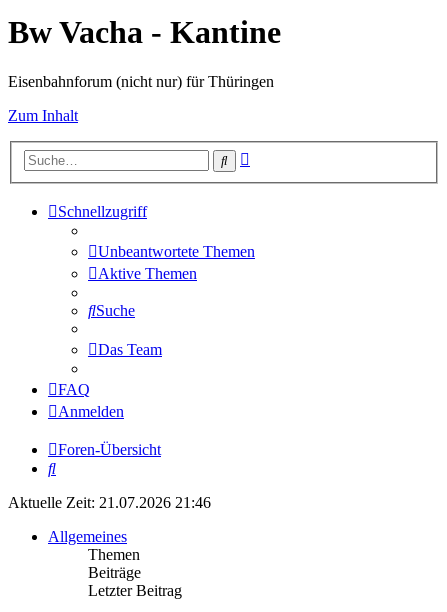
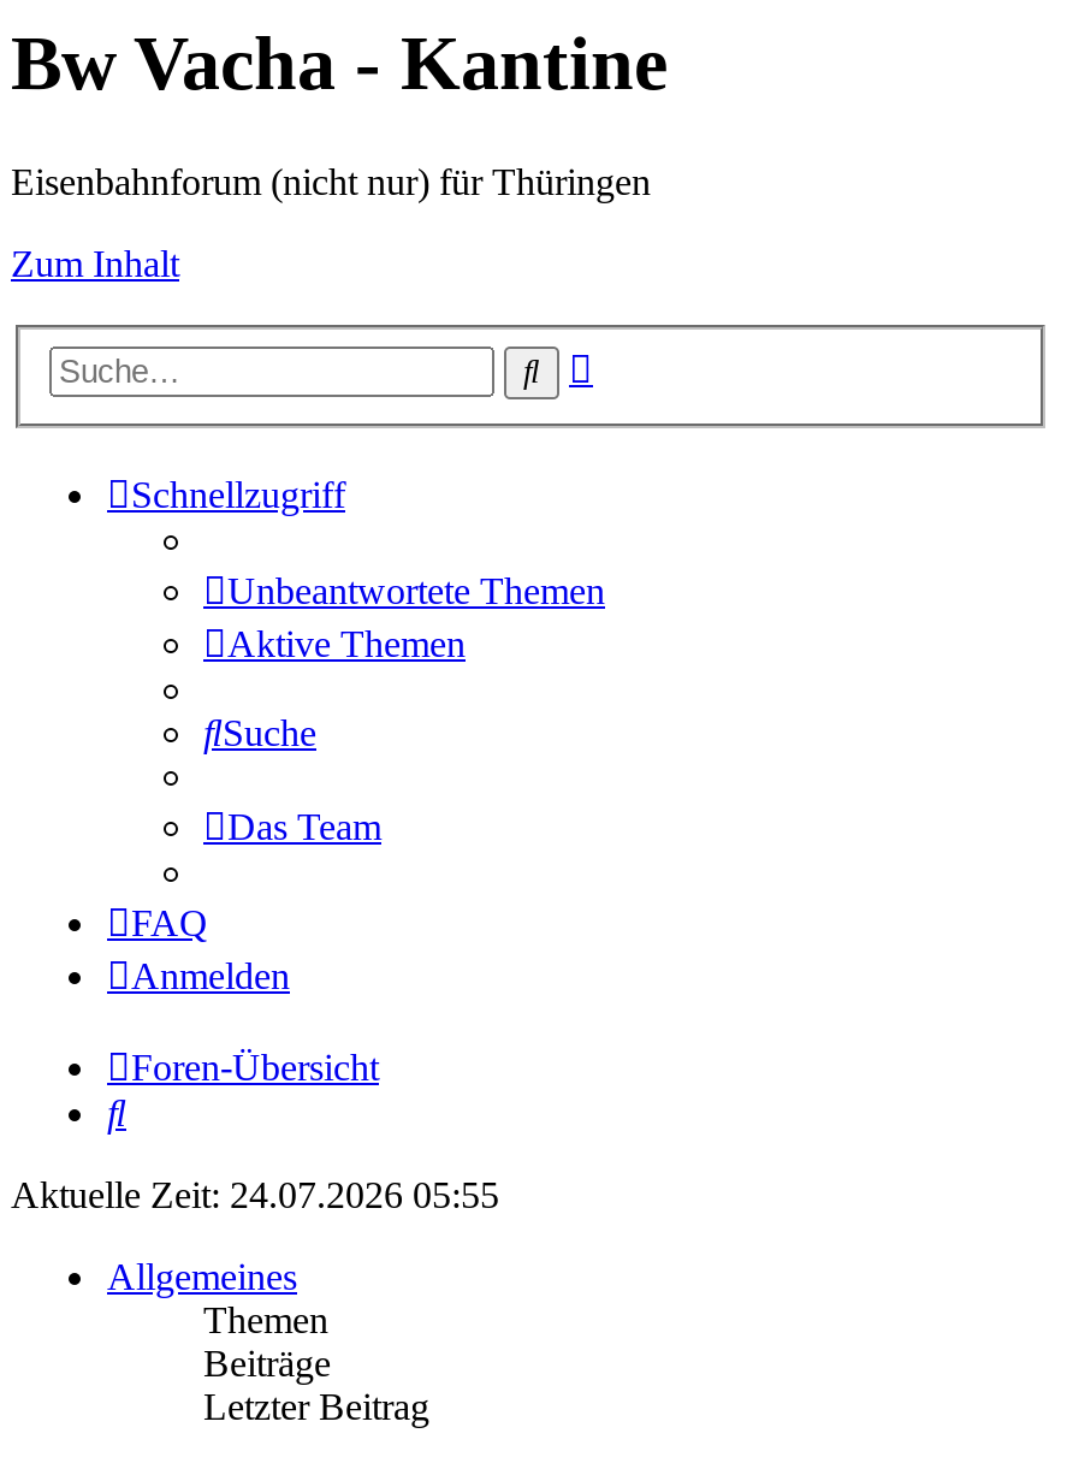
- Aktuelle Zeit: 21.07.2026 21:46
+ Aktuelle Zeit: 24.07.2026 05:55
